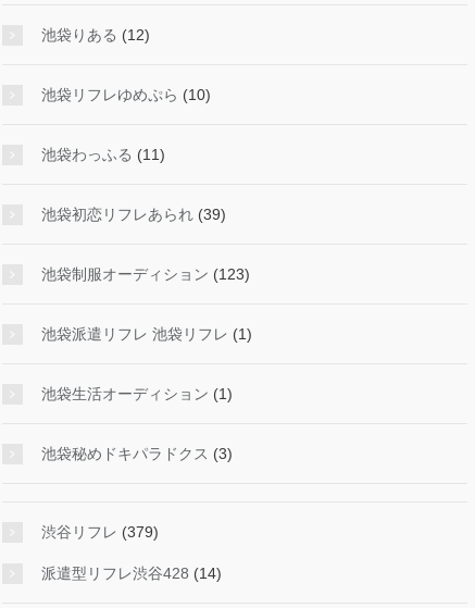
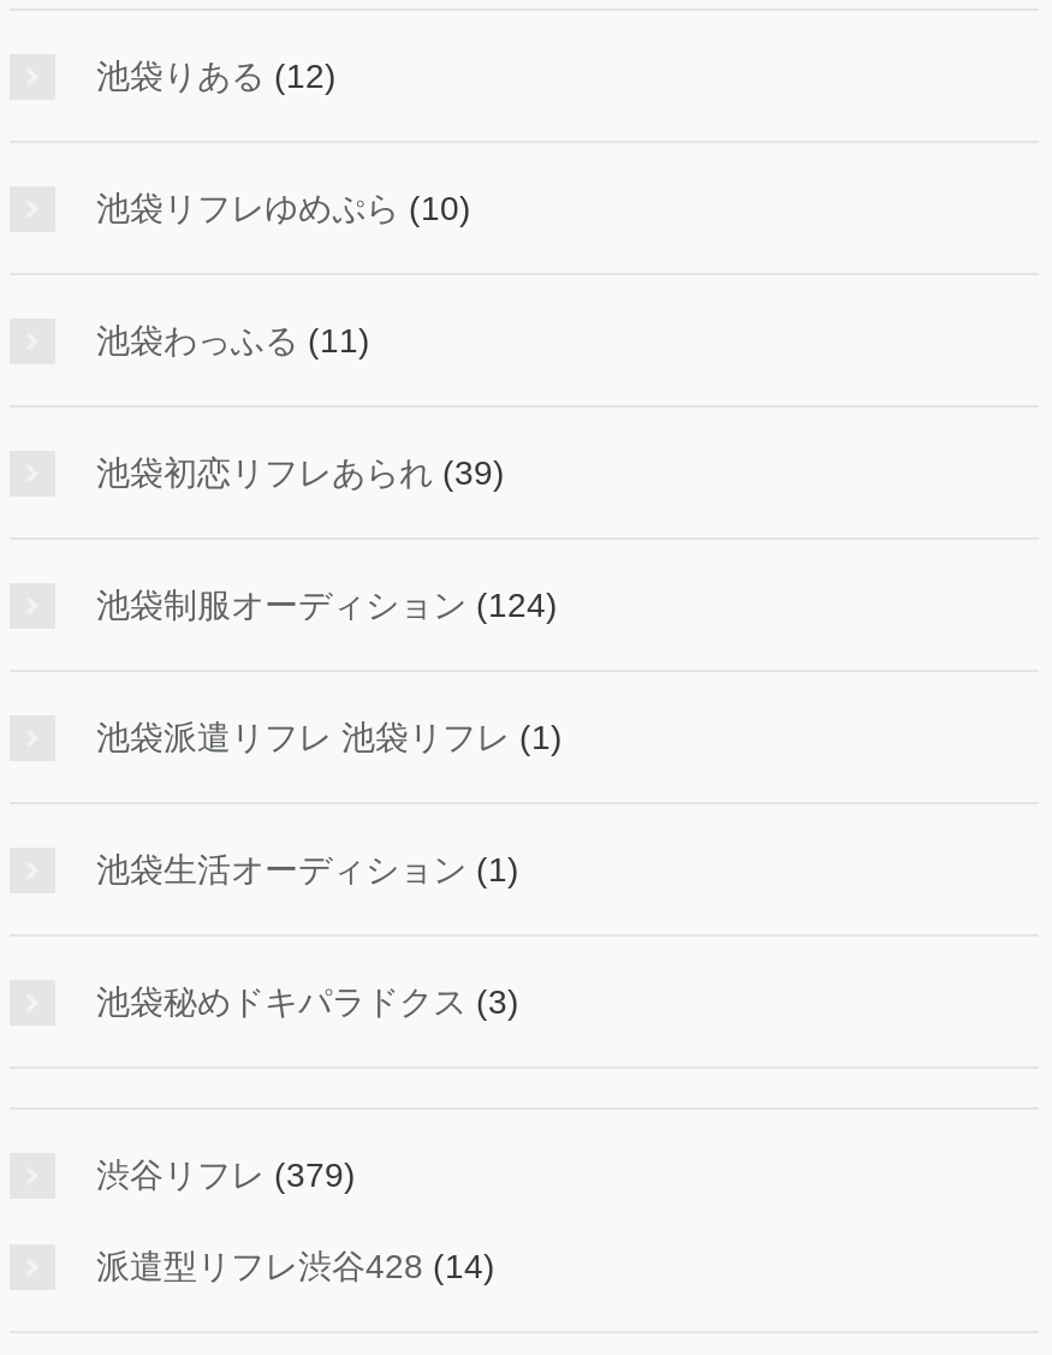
- 池袋制服オーディション(123)
+ 池袋制服オーディション(124)
